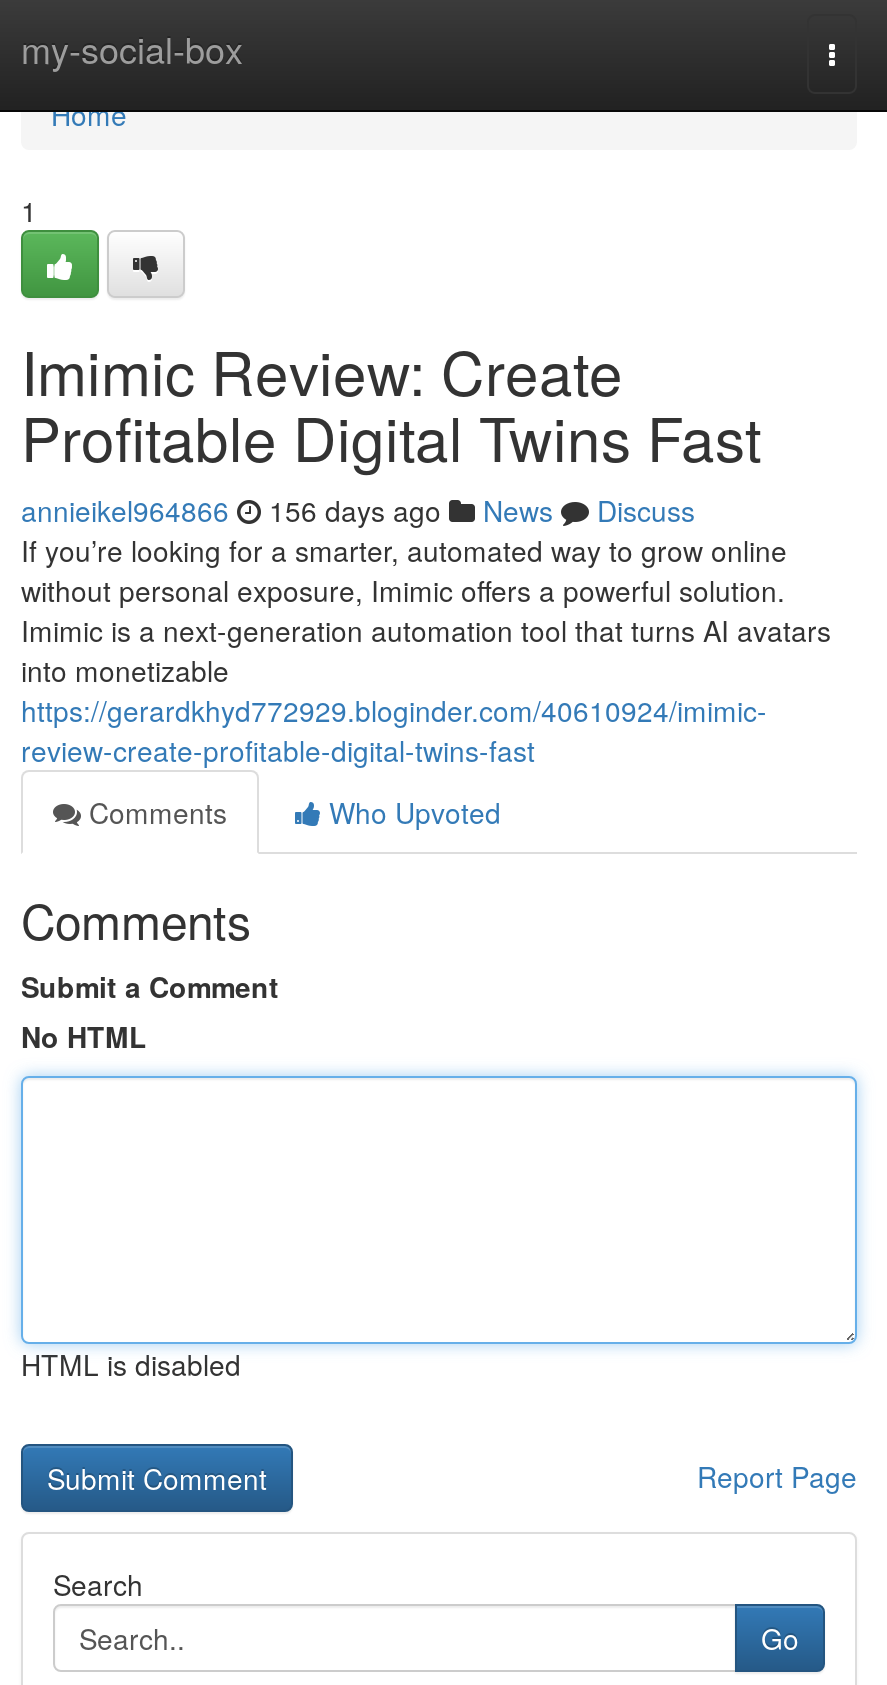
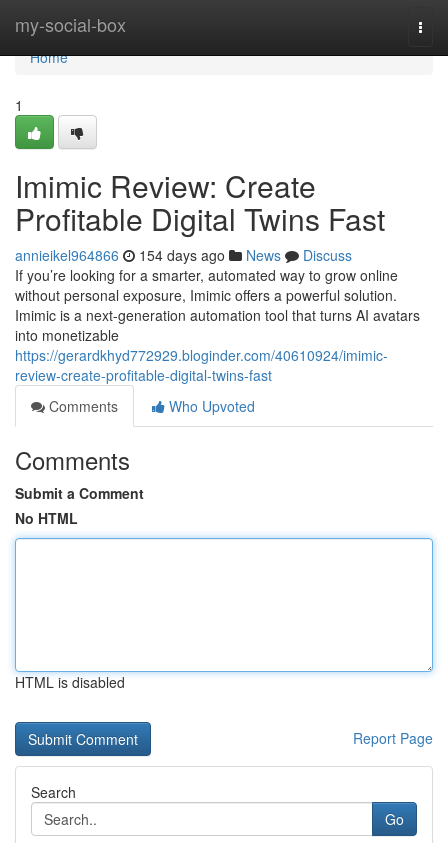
- annieikel964866 156 days ago News Discuss
+ annieikel964866 154 days ago News Discuss
